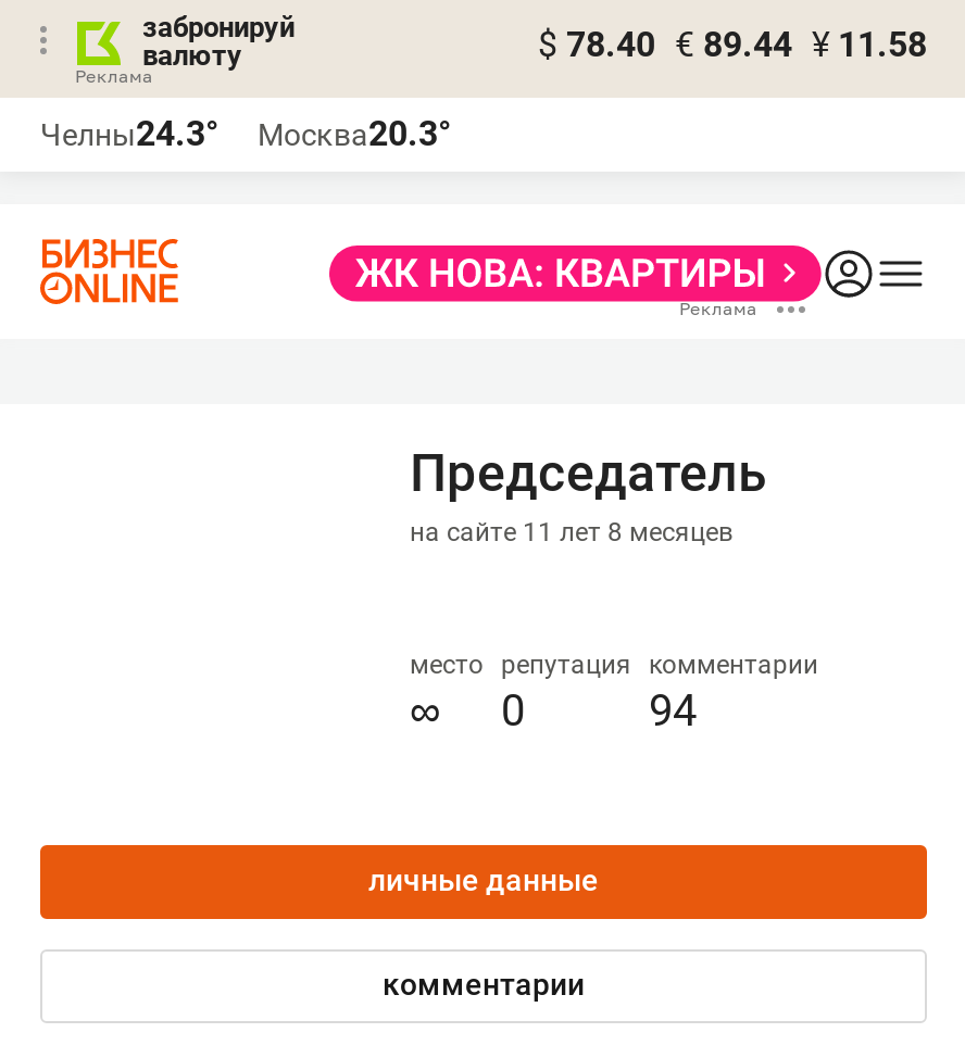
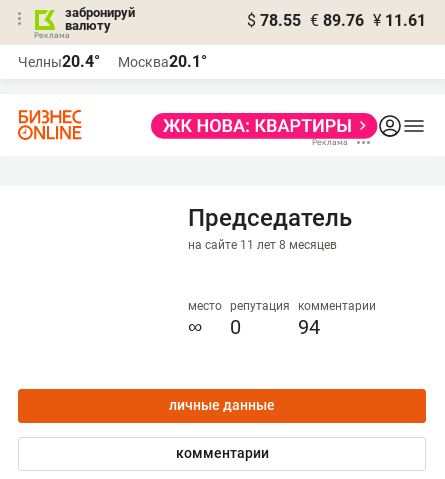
- $ 78.40 € 89.44 ¥ 11.58
+ $ 78.55 € 89.76 ¥ 11.61

- Челны24.3°
+ Челны20.4°

- Москва20.3°
+ Москва20.1°
